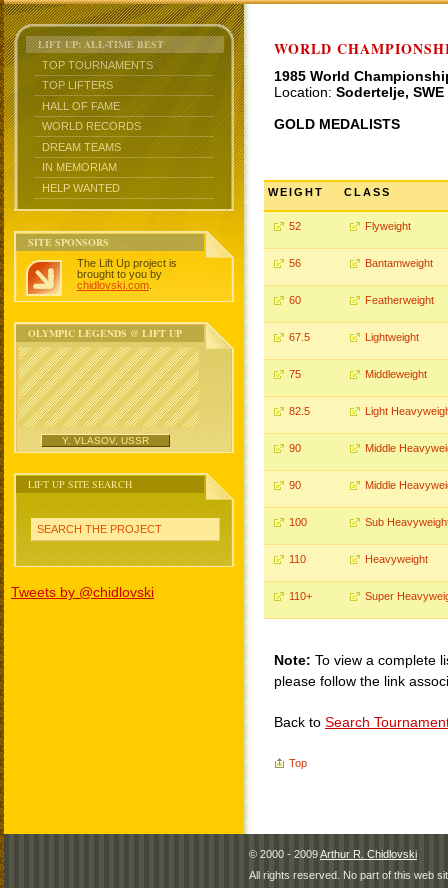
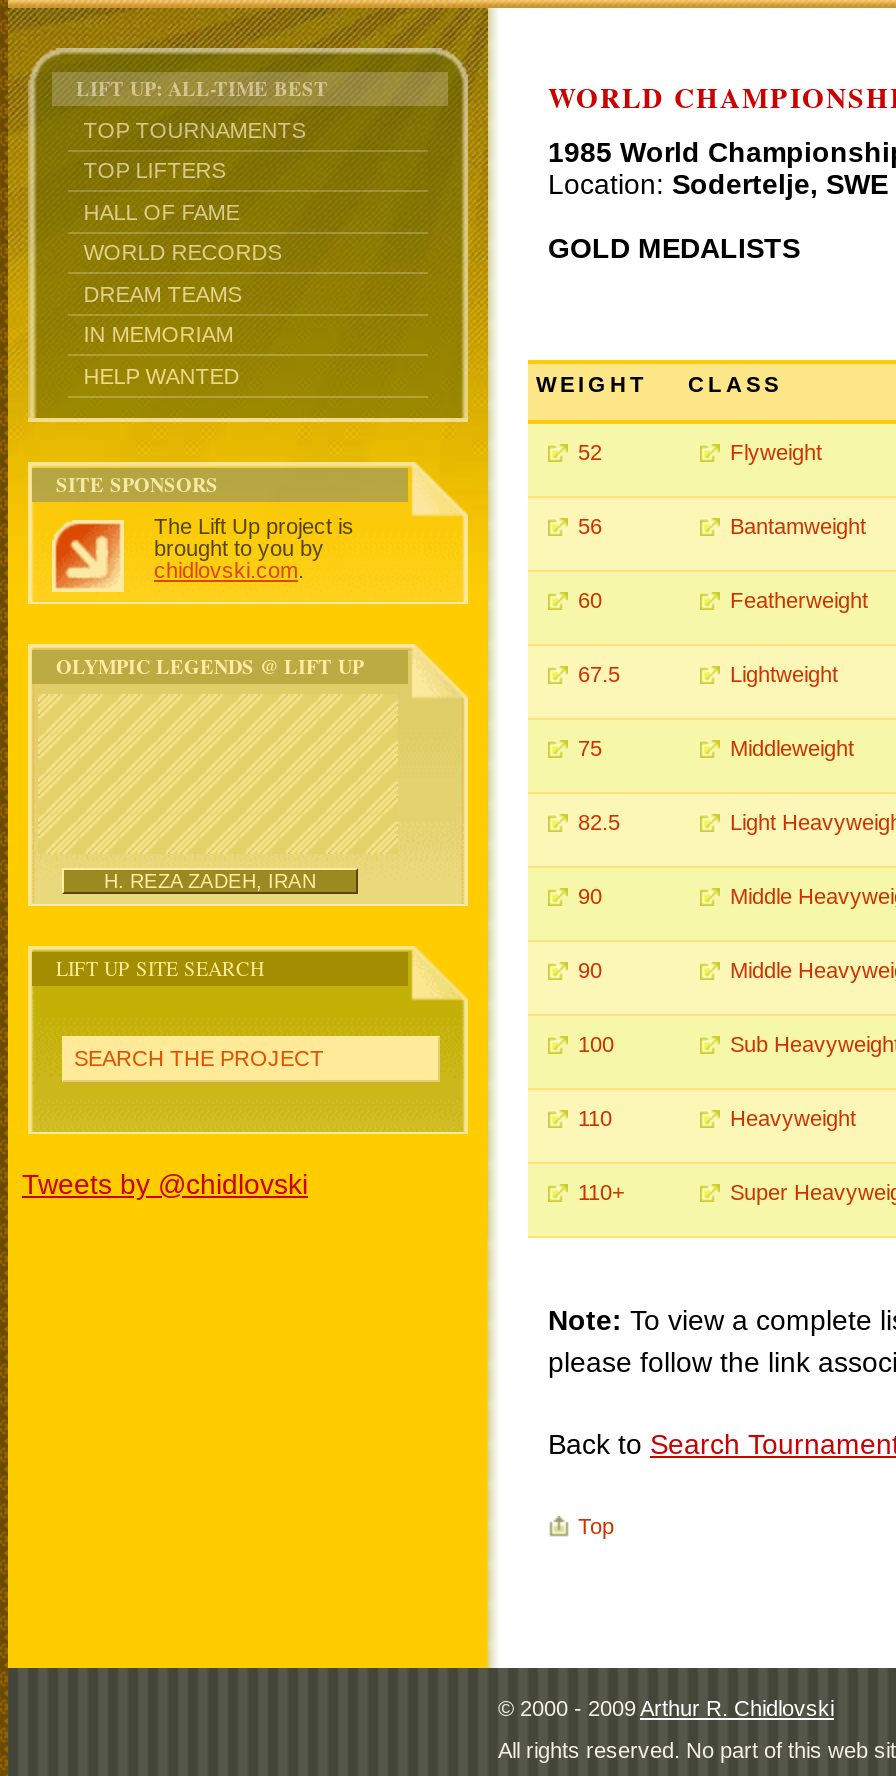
- Y. VLASOV, USSR
+ H. REZA ZADEH, IRAN
